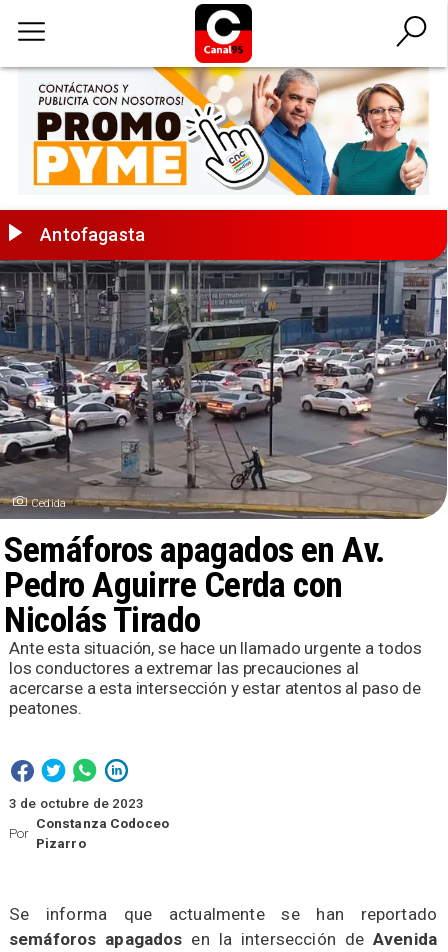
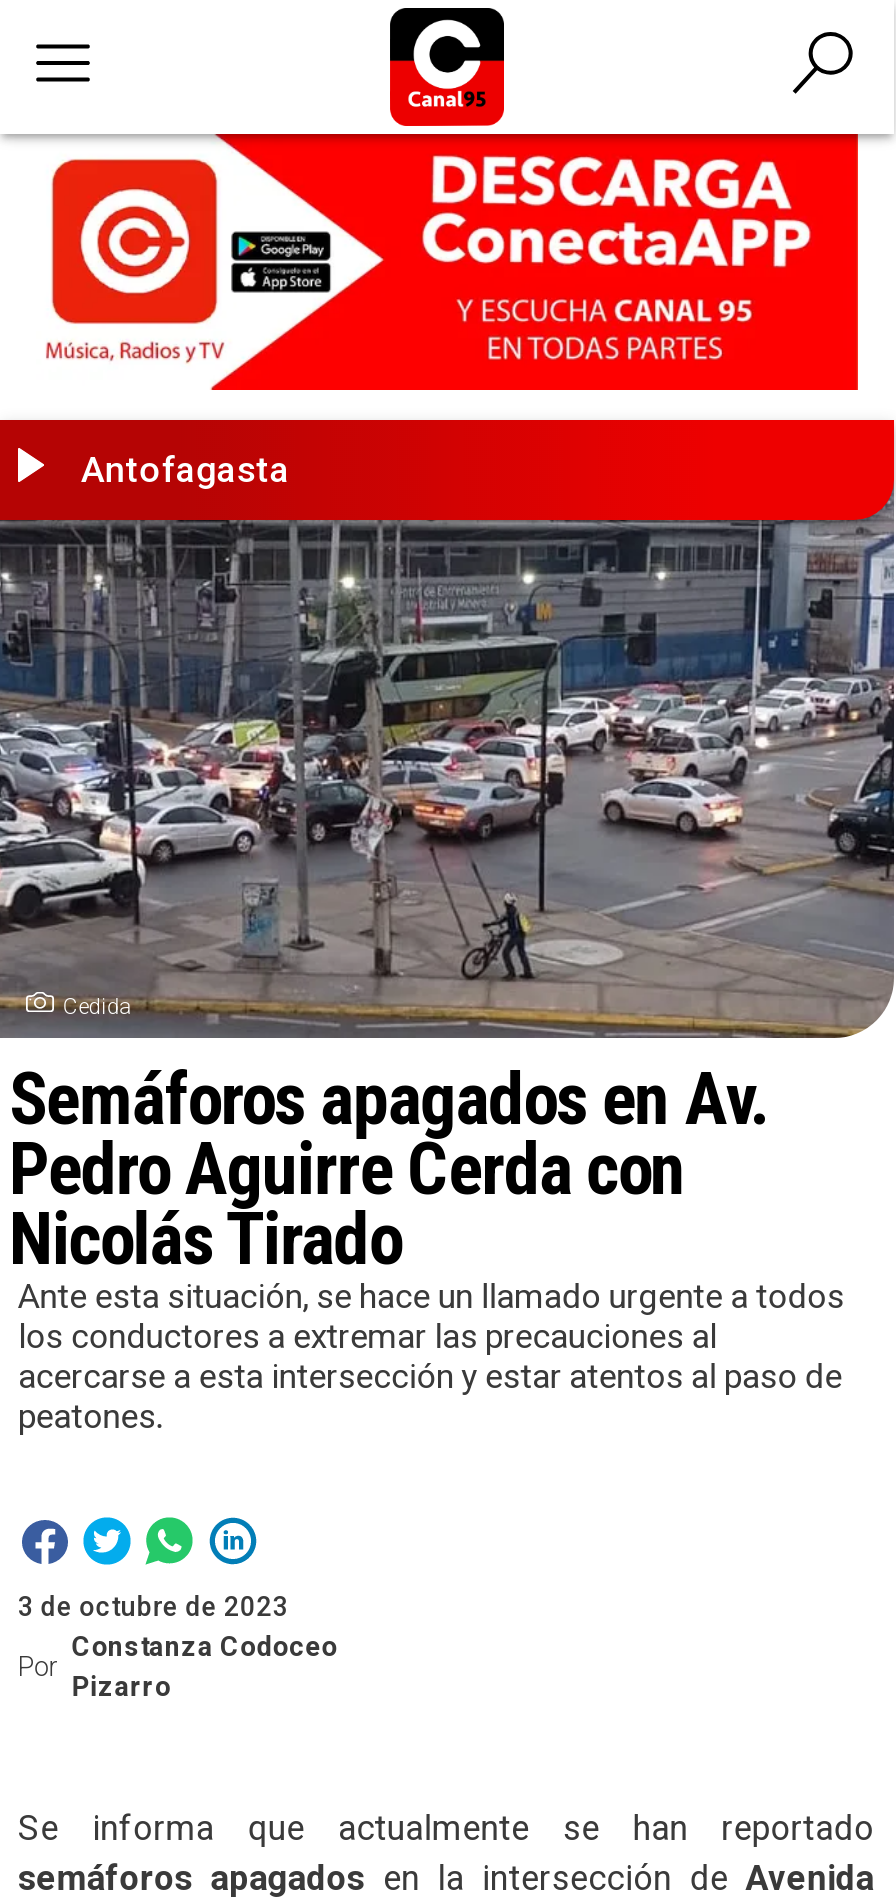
- [image]
+ [image]
